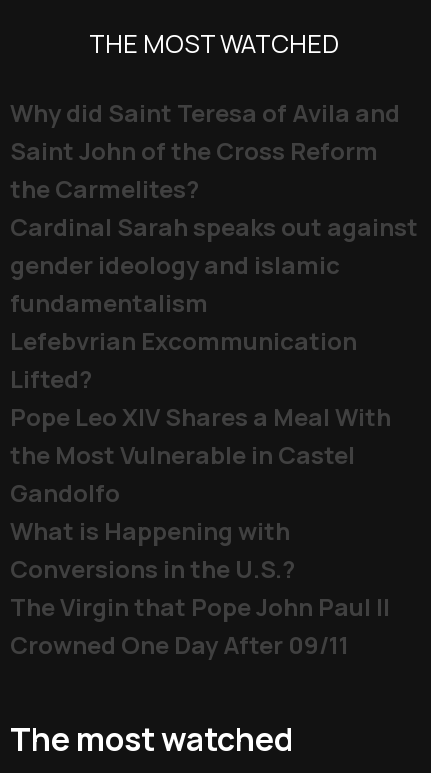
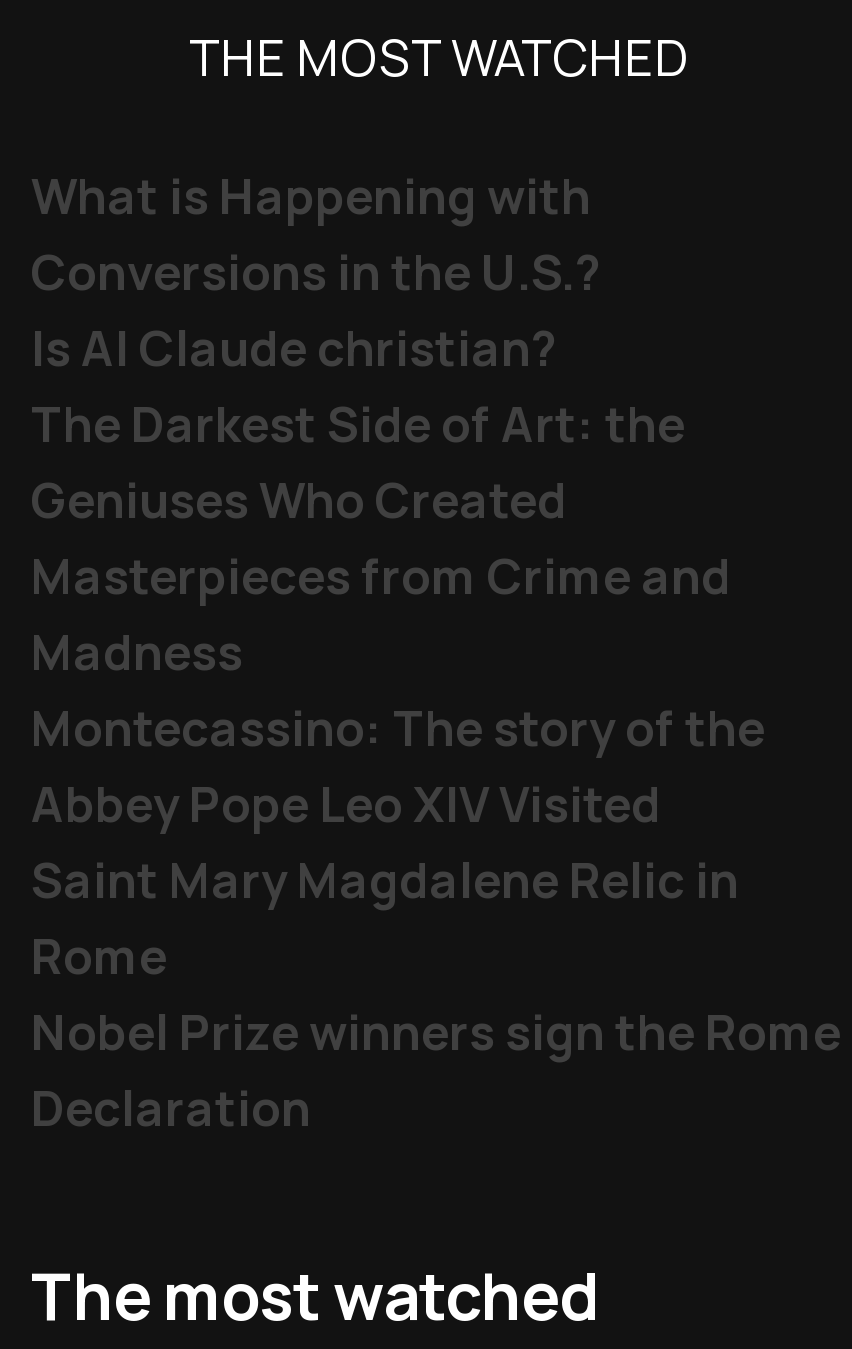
- Why did Saint Teresa of Avila and
- Saint John of the Cross Reform
- the Carmelites?
- Cardinal Sarah speaks out against
- gender ideology and islamic
- fundamentalism
- Lefebvrian Excommunication
- Lifted?
- Pope Leo XIV Shares a Meal With
- the Most Vulnerable in Castel
- Gandolfo

moved up: What is Happening with | Conversions in the U.S.?

- The Virgin that Pope John Paul II
- Crowned One Day After 09/11
+ Is AI Claude christian?
+ The Darkest Side of Art: the
+ Geniuses Who Created
+ Masterpieces from Crime and
+ Madness
+ Montecassino: The story of the
+ Abbey Pope Leo XIV Visited
+ Saint Mary Magdalene Relic in
+ Rome
+ Nobel Prize winners sign the Rome
+ Declaration
